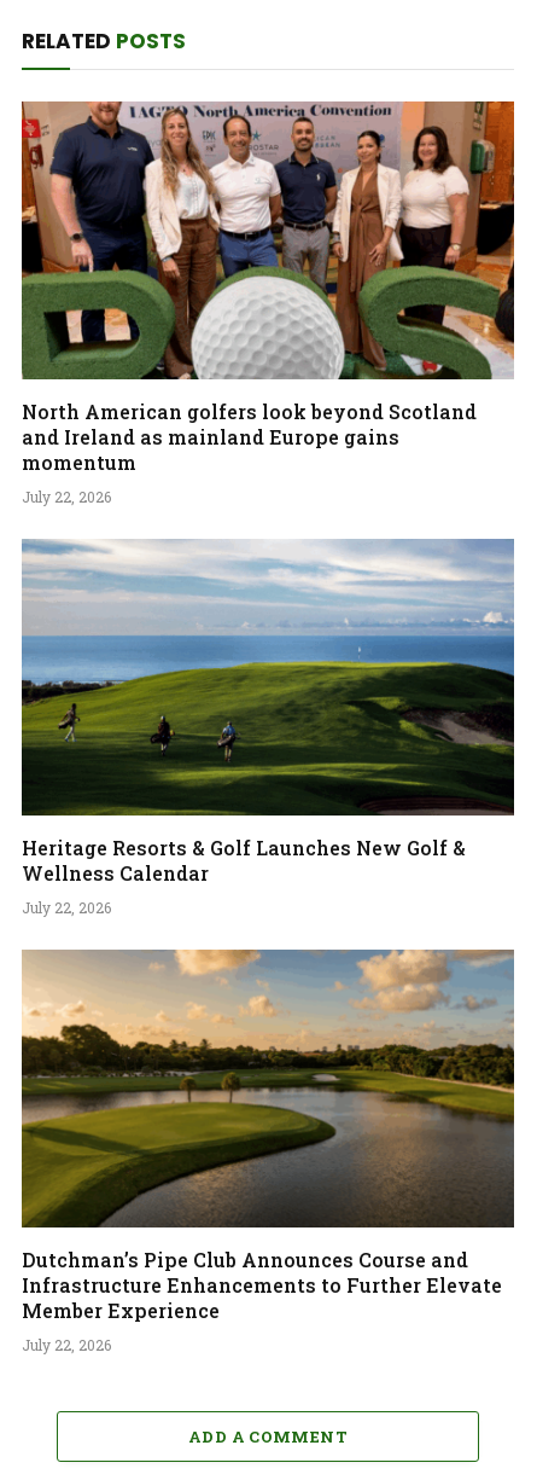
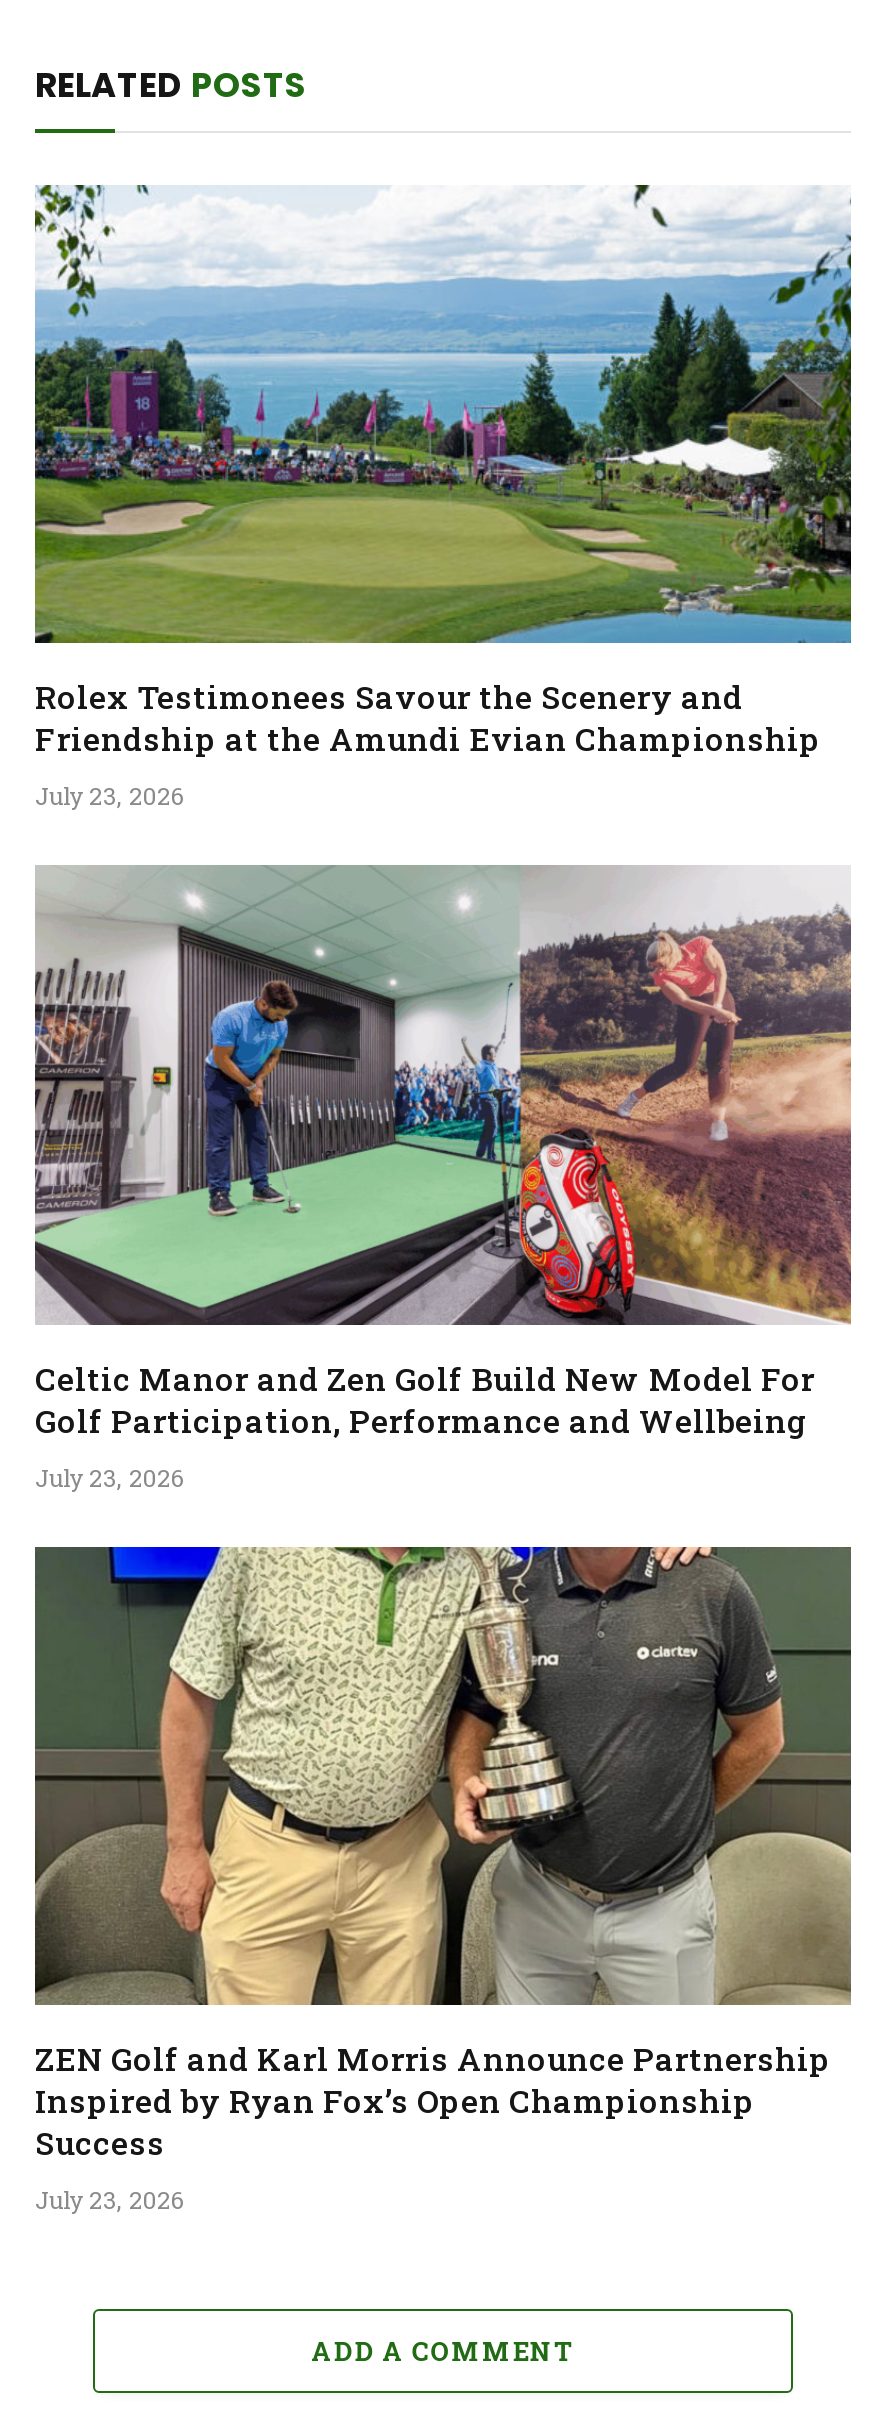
- [image]
- North American golfers look beyond Scotland
- and Ireland as mainland Europe gains
- momentum
+ [image]
+ Rolex Testimonees Savour the Scenery and
+ Friendship at the Amundi Evian Championship

- July 22, 2026
+ July 23, 2026

- [image]
- Heritage Resorts & Golf Launches New Golf &
- Wellness Calendar
+ [image]
+ Celtic Manor and Zen Golf Build New Model For
+ Golf Participation, Performance and Wellbeing

- July 22, 2026
+ July 23, 2026

- [image]
- Dutchman’s Pipe Club Announces Course and
- Infrastructure Enhancements to Further Elevate
- Member Experience
+ [image]
+ ZEN Golf and Karl Morris Announce Partnership
+ Inspired by Ryan Fox’s Open Championship
+ Success

- July 22, 2026
+ July 23, 2026
